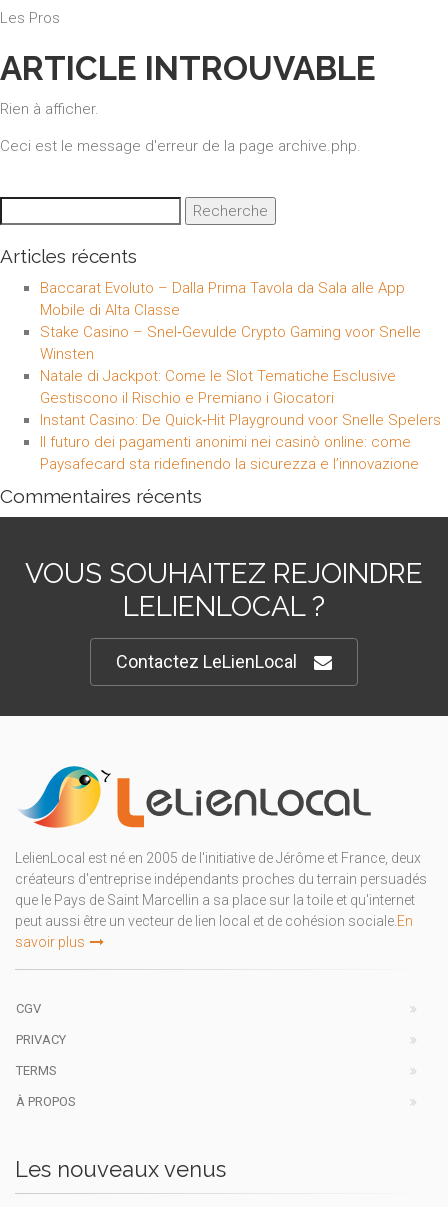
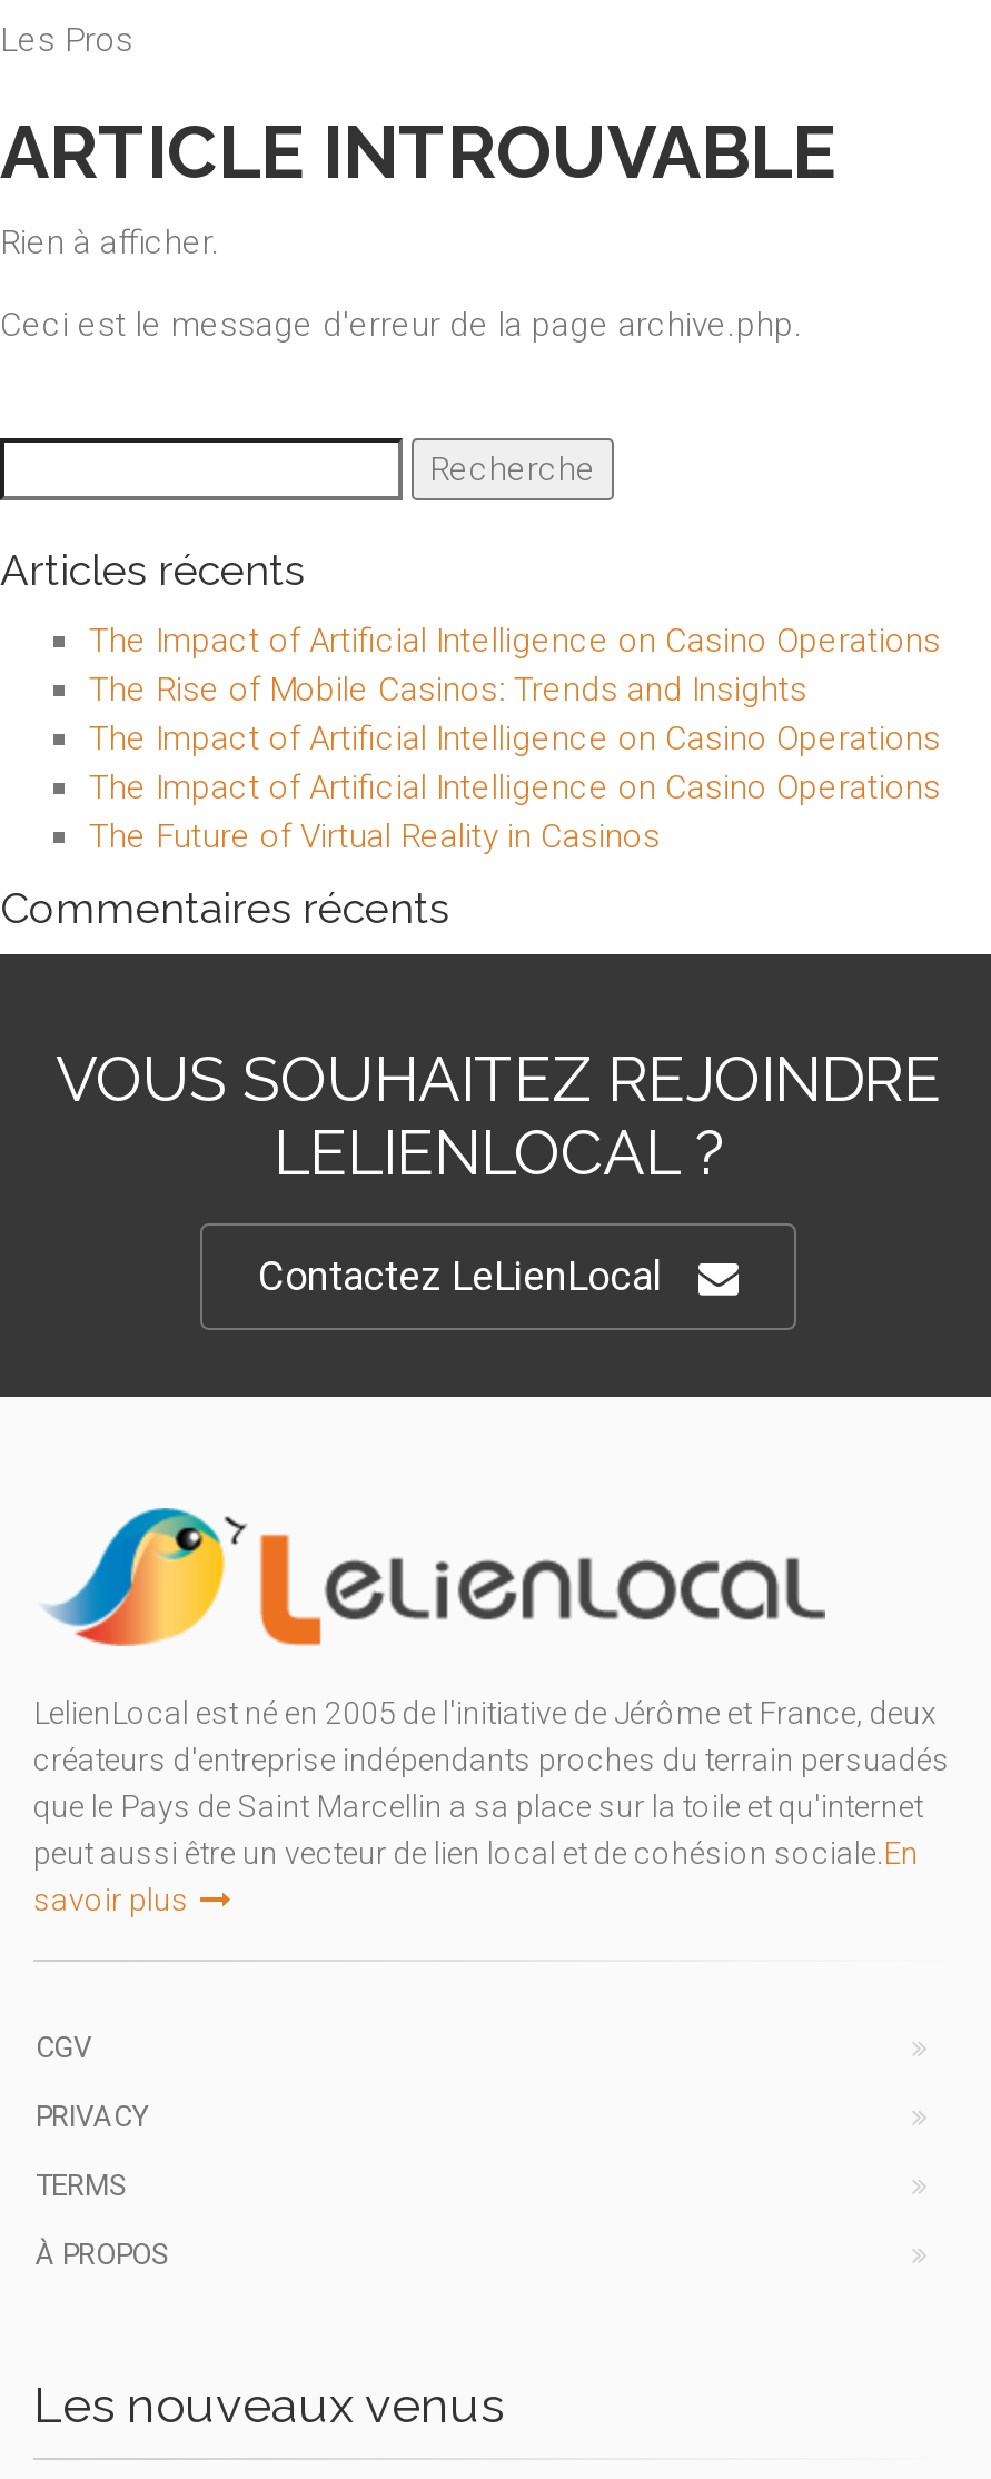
- Baccarat Evoluto – Dalla Prima Tavola da Sala alle App
- Mobile di Alta Classe
- Stake Casino – Snel‑Gevulde Crypto Gaming voor Snelle
- Winsten
- Natale di Jackpot: Come le Slot Tematiche Esclusive
- Gestiscono il Rischio e Premiano i Giocatori
- Instant Casino: De Quick‑Hit Playground voor Snelle Spelers
- Il futuro dei pagamenti anonimi nei casinò online: come
- Paysafecard sta ridefinendo la sicurezza e l’innovazione
+ The Impact of Artificial Intelligence on Casino Operations
+ The Rise of Mobile Casinos: Trends and Insights
+ The Impact of Artificial Intelligence on Casino Operations
+ The Impact of Artificial Intelligence on Casino Operations
+ The Future of Virtual Reality in Casinos
